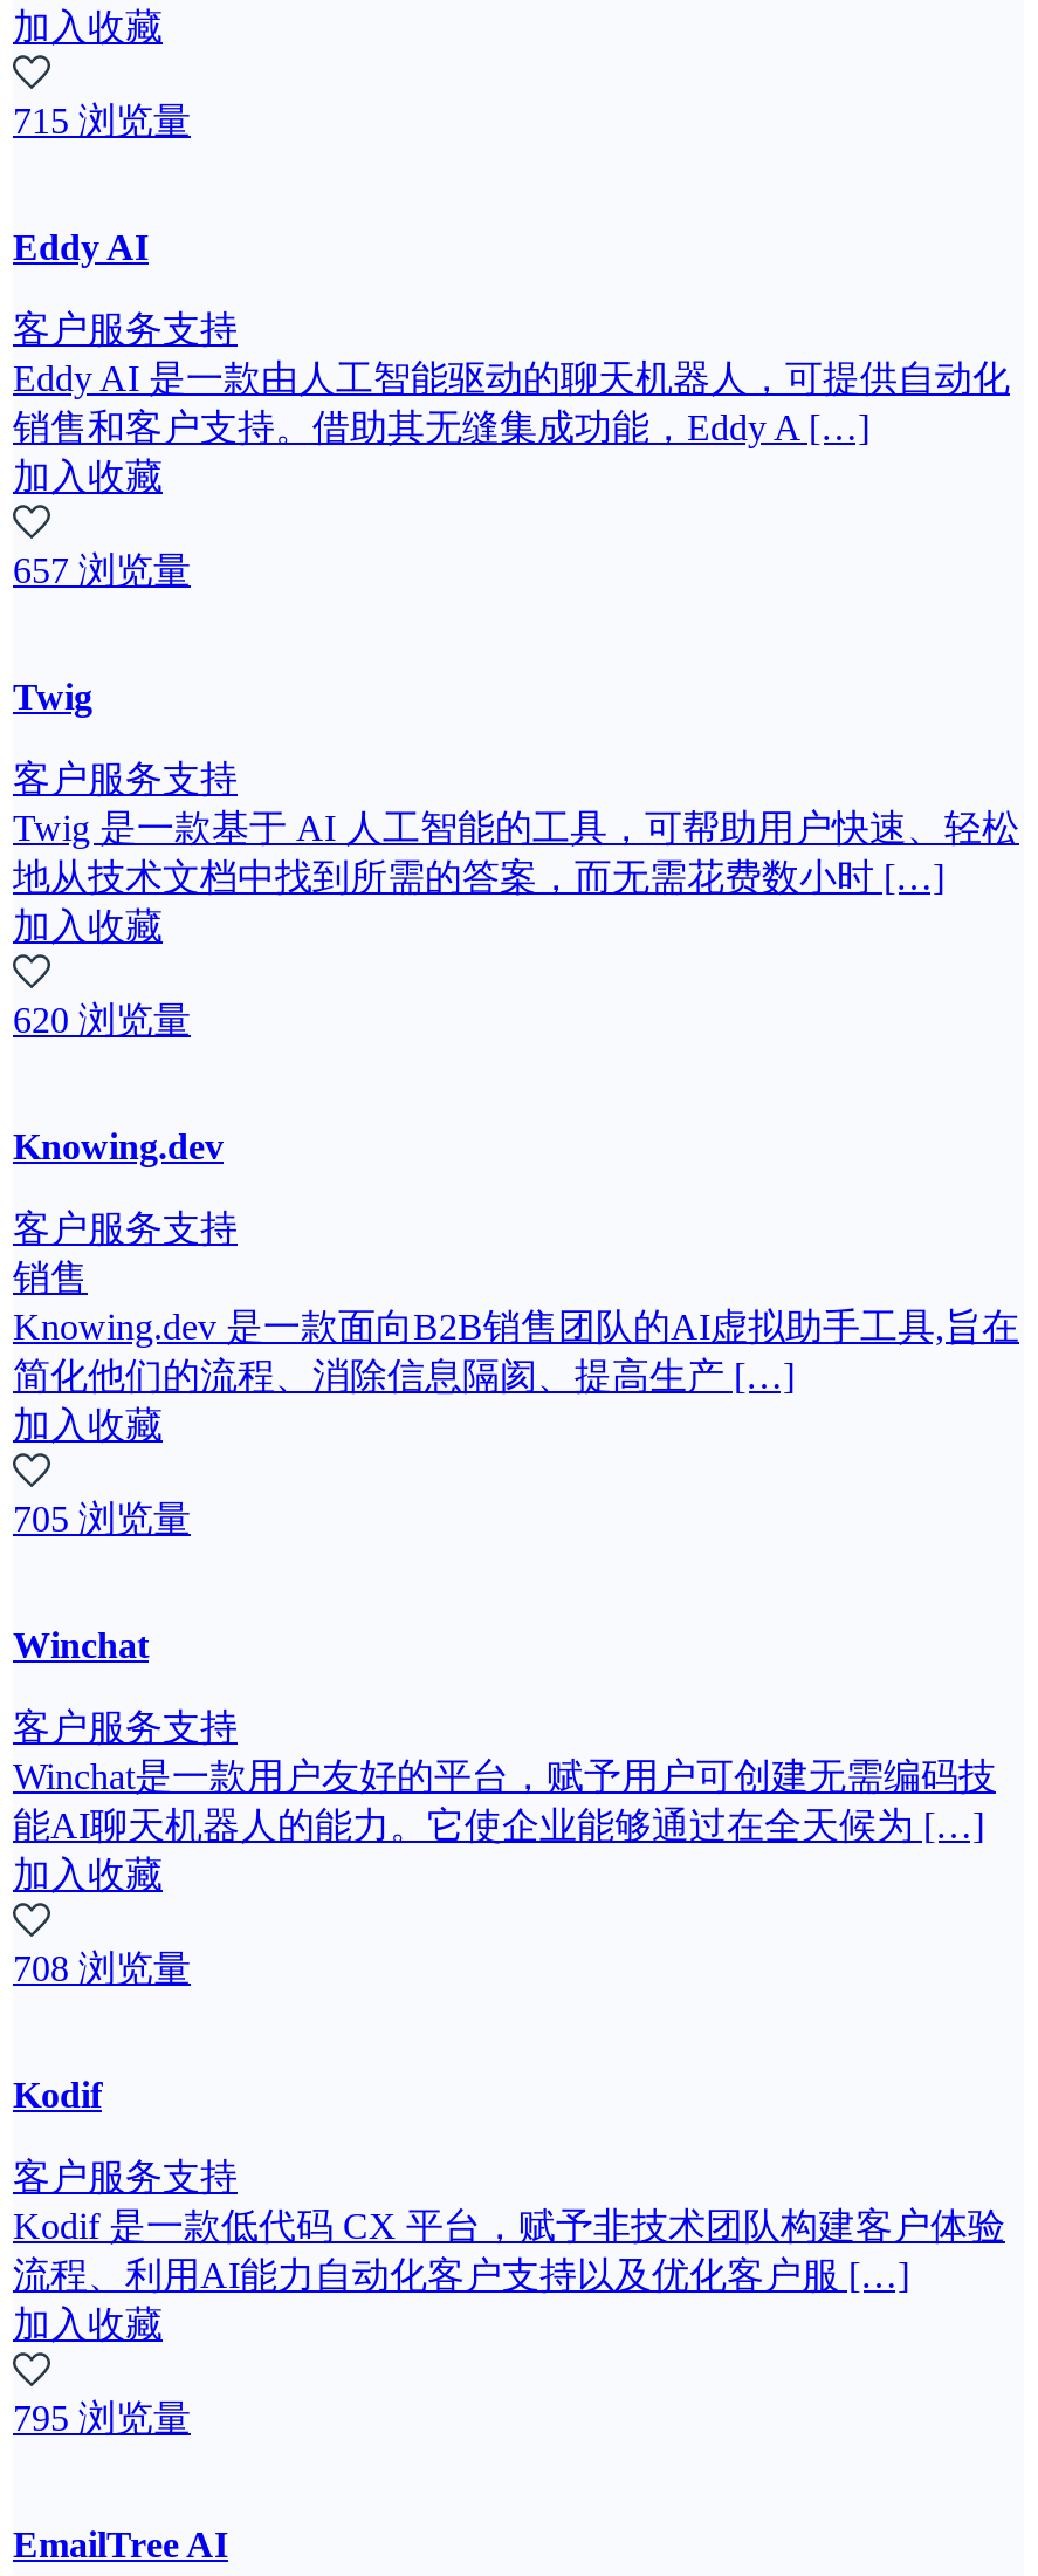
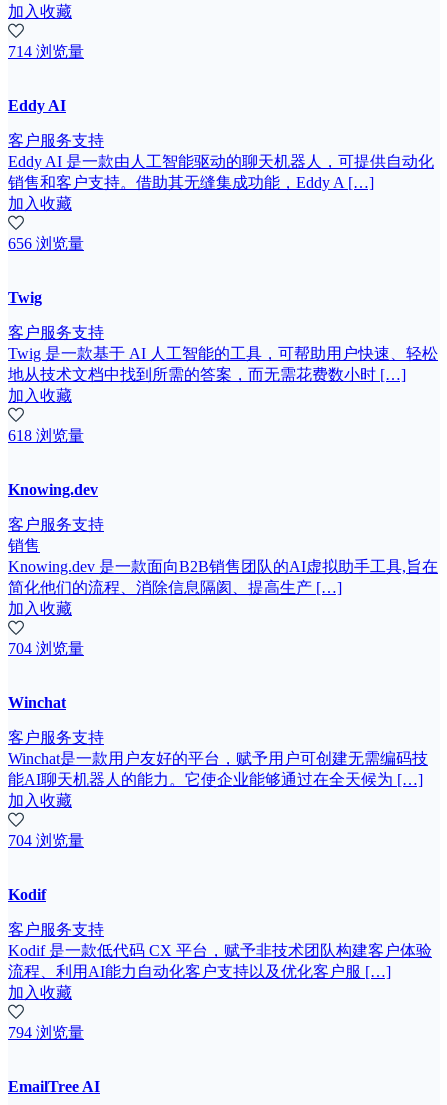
- 715 浏览量
+ 714 浏览量

- 657 浏览量
+ 656 浏览量

- 620 浏览量
+ 618 浏览量

- 705 浏览量
+ 704 浏览量

- 708 浏览量
+ 704 浏览量

- 795 浏览量
+ 794 浏览量
